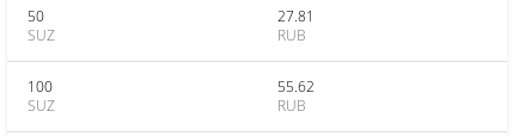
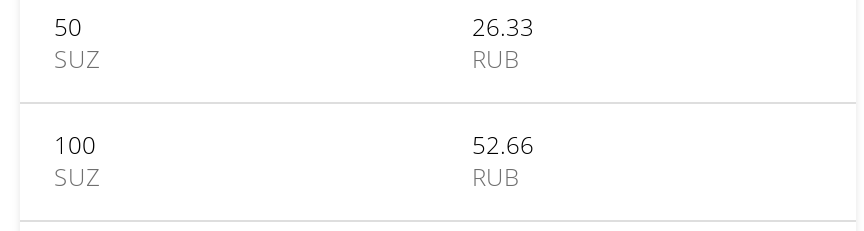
- 27.81
+ 26.33

- 55.62
+ 52.66
